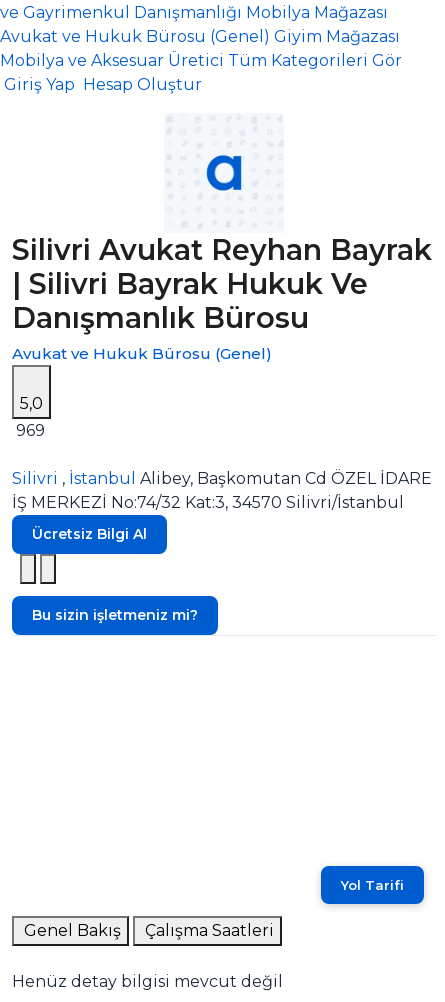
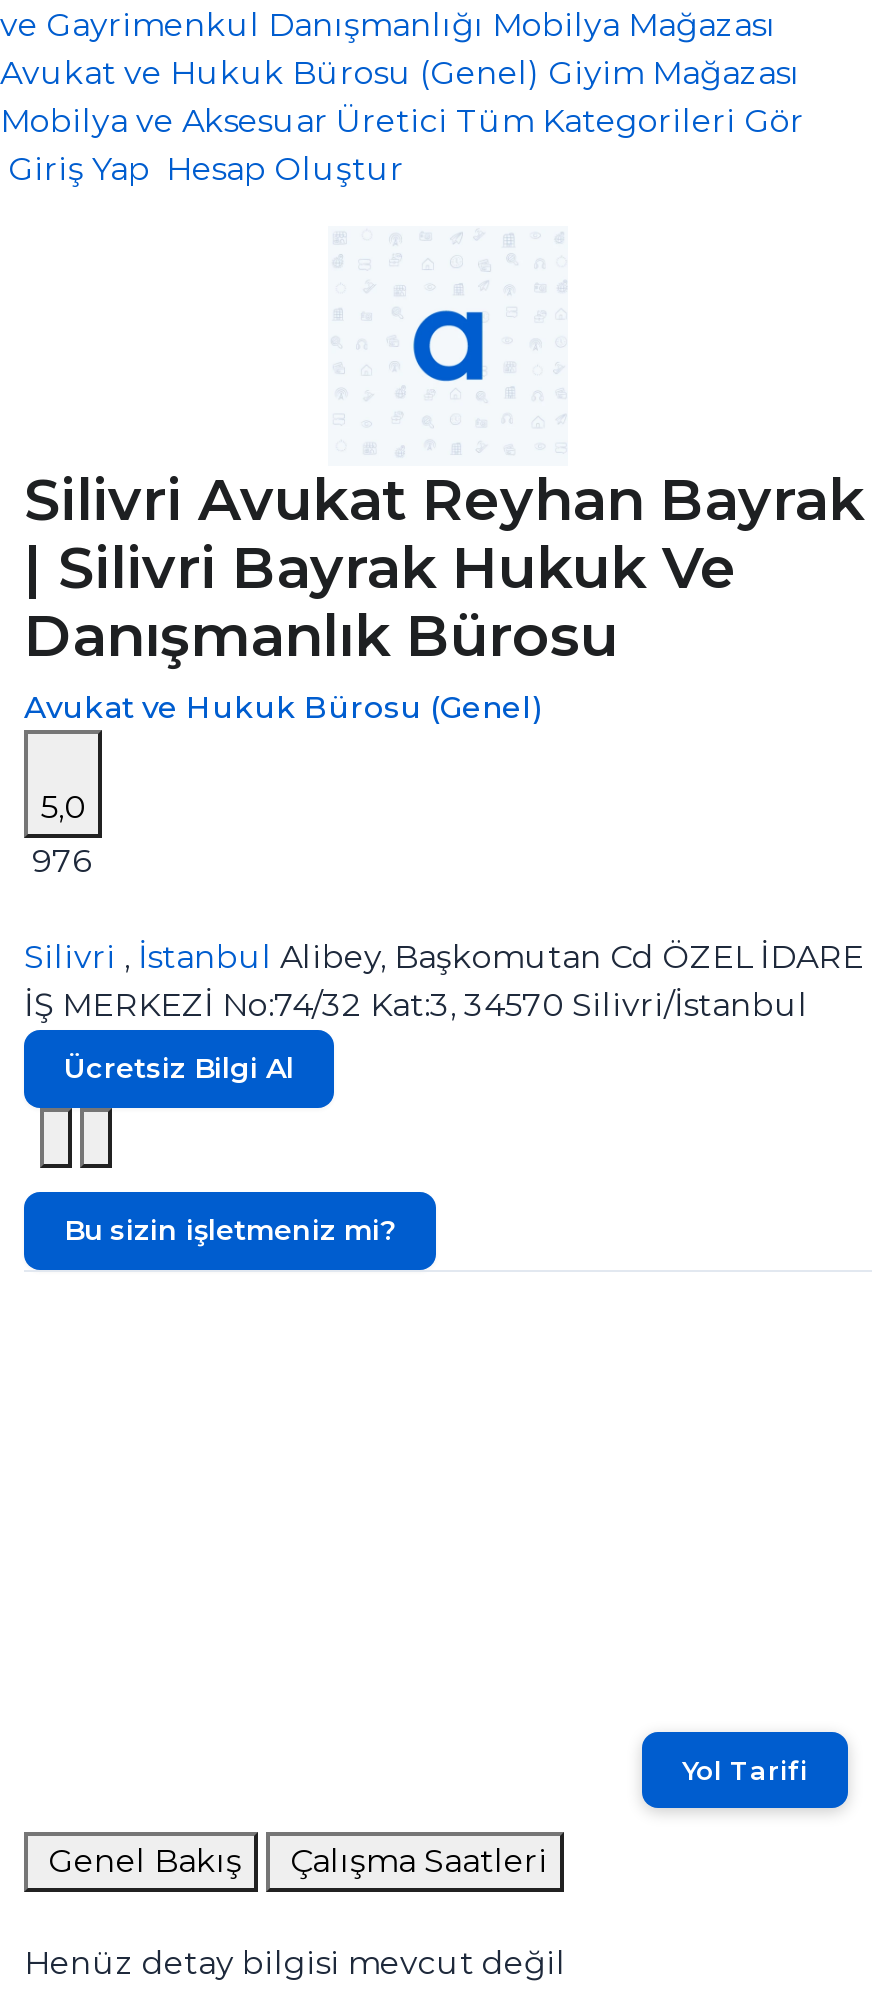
- 969
+ 976
